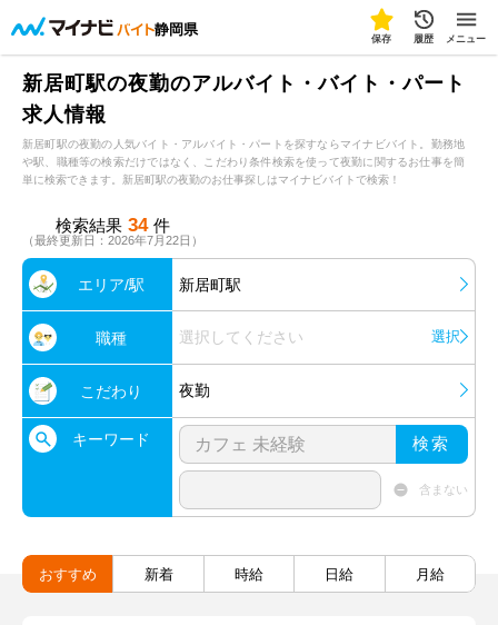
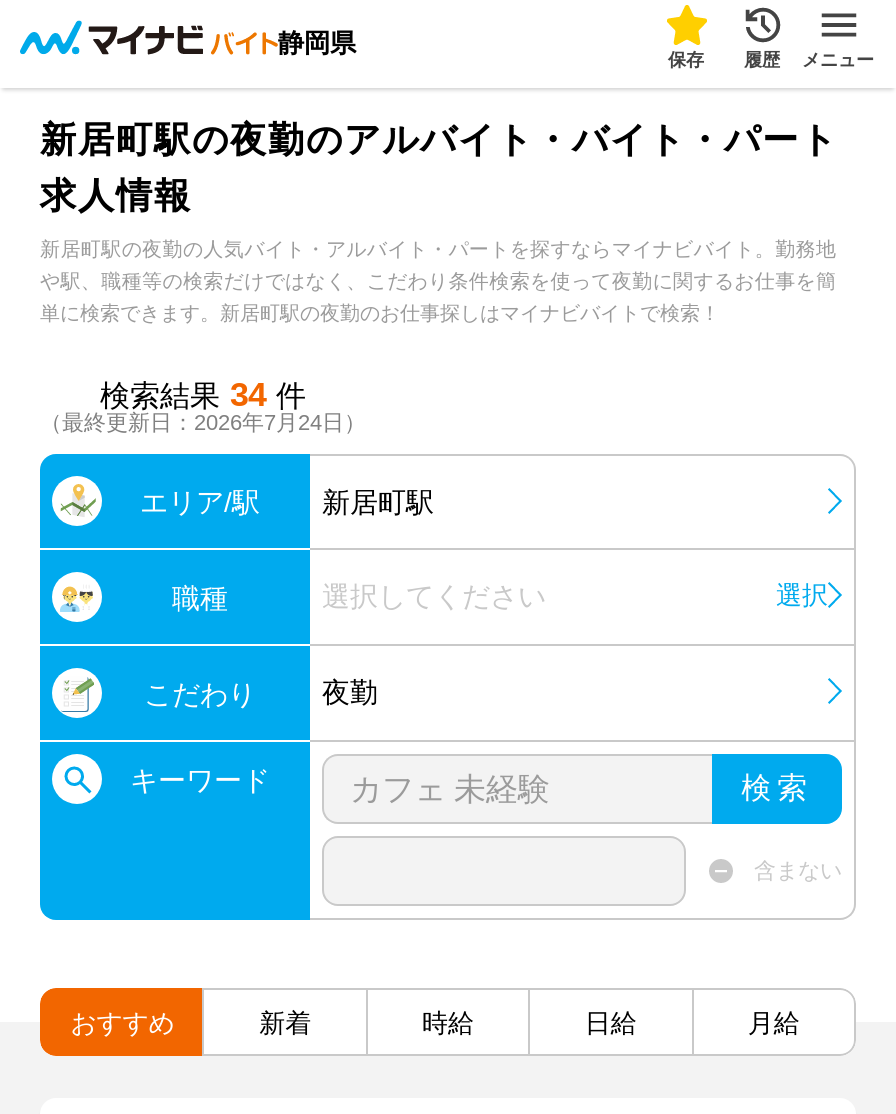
- （最終更新日：2026年7月22日）
+ （最終更新日：2026年7月24日）
